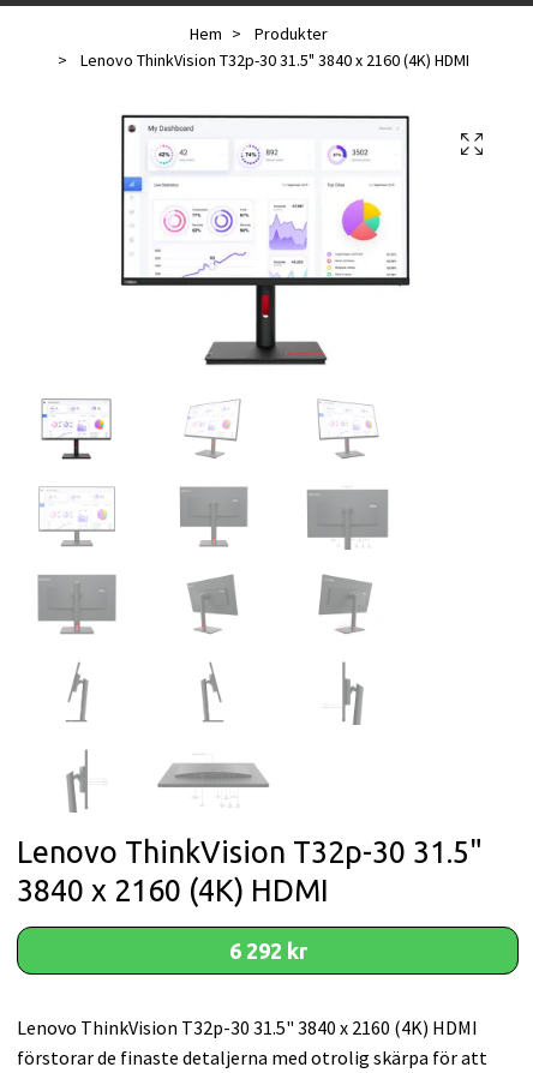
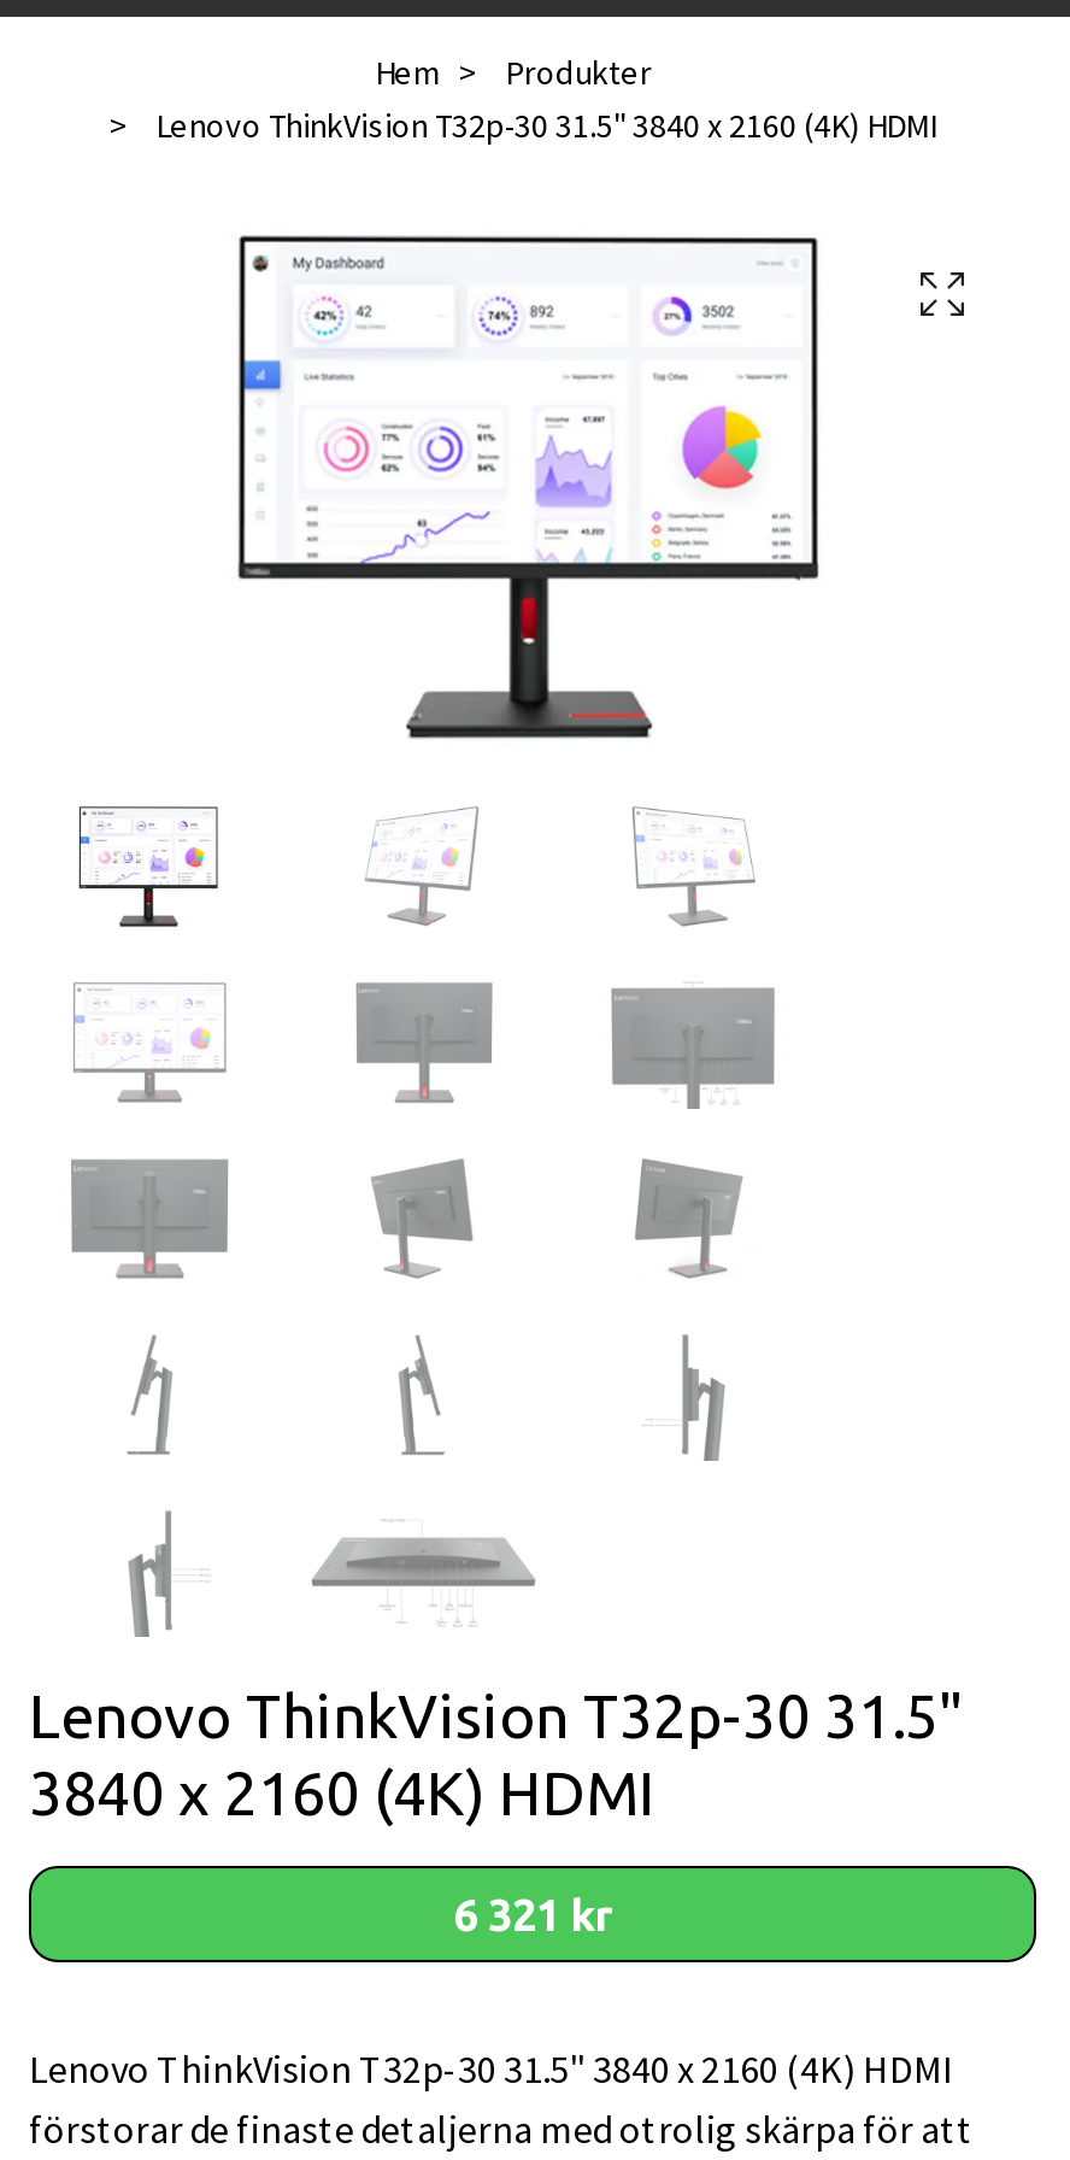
- 6 292 kr
+ 6 321 kr
